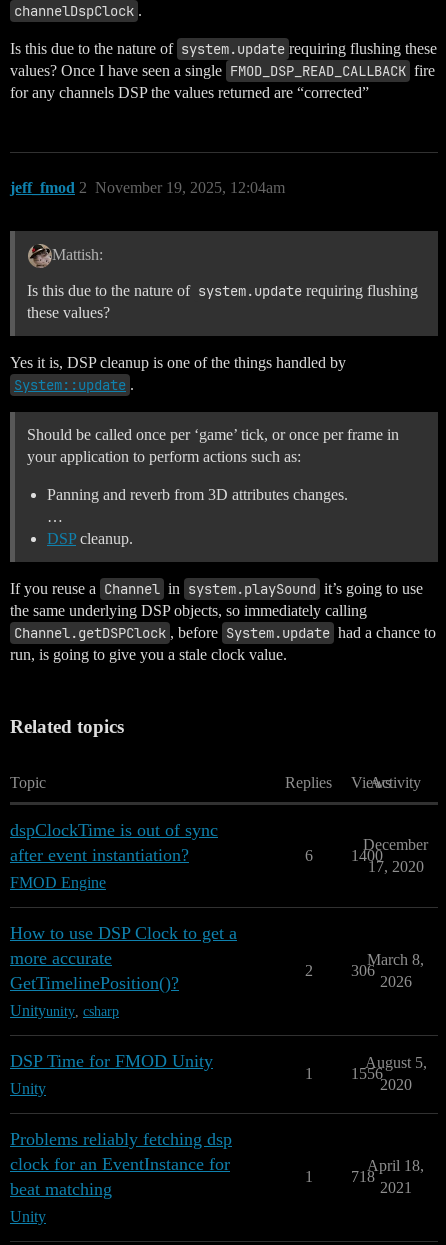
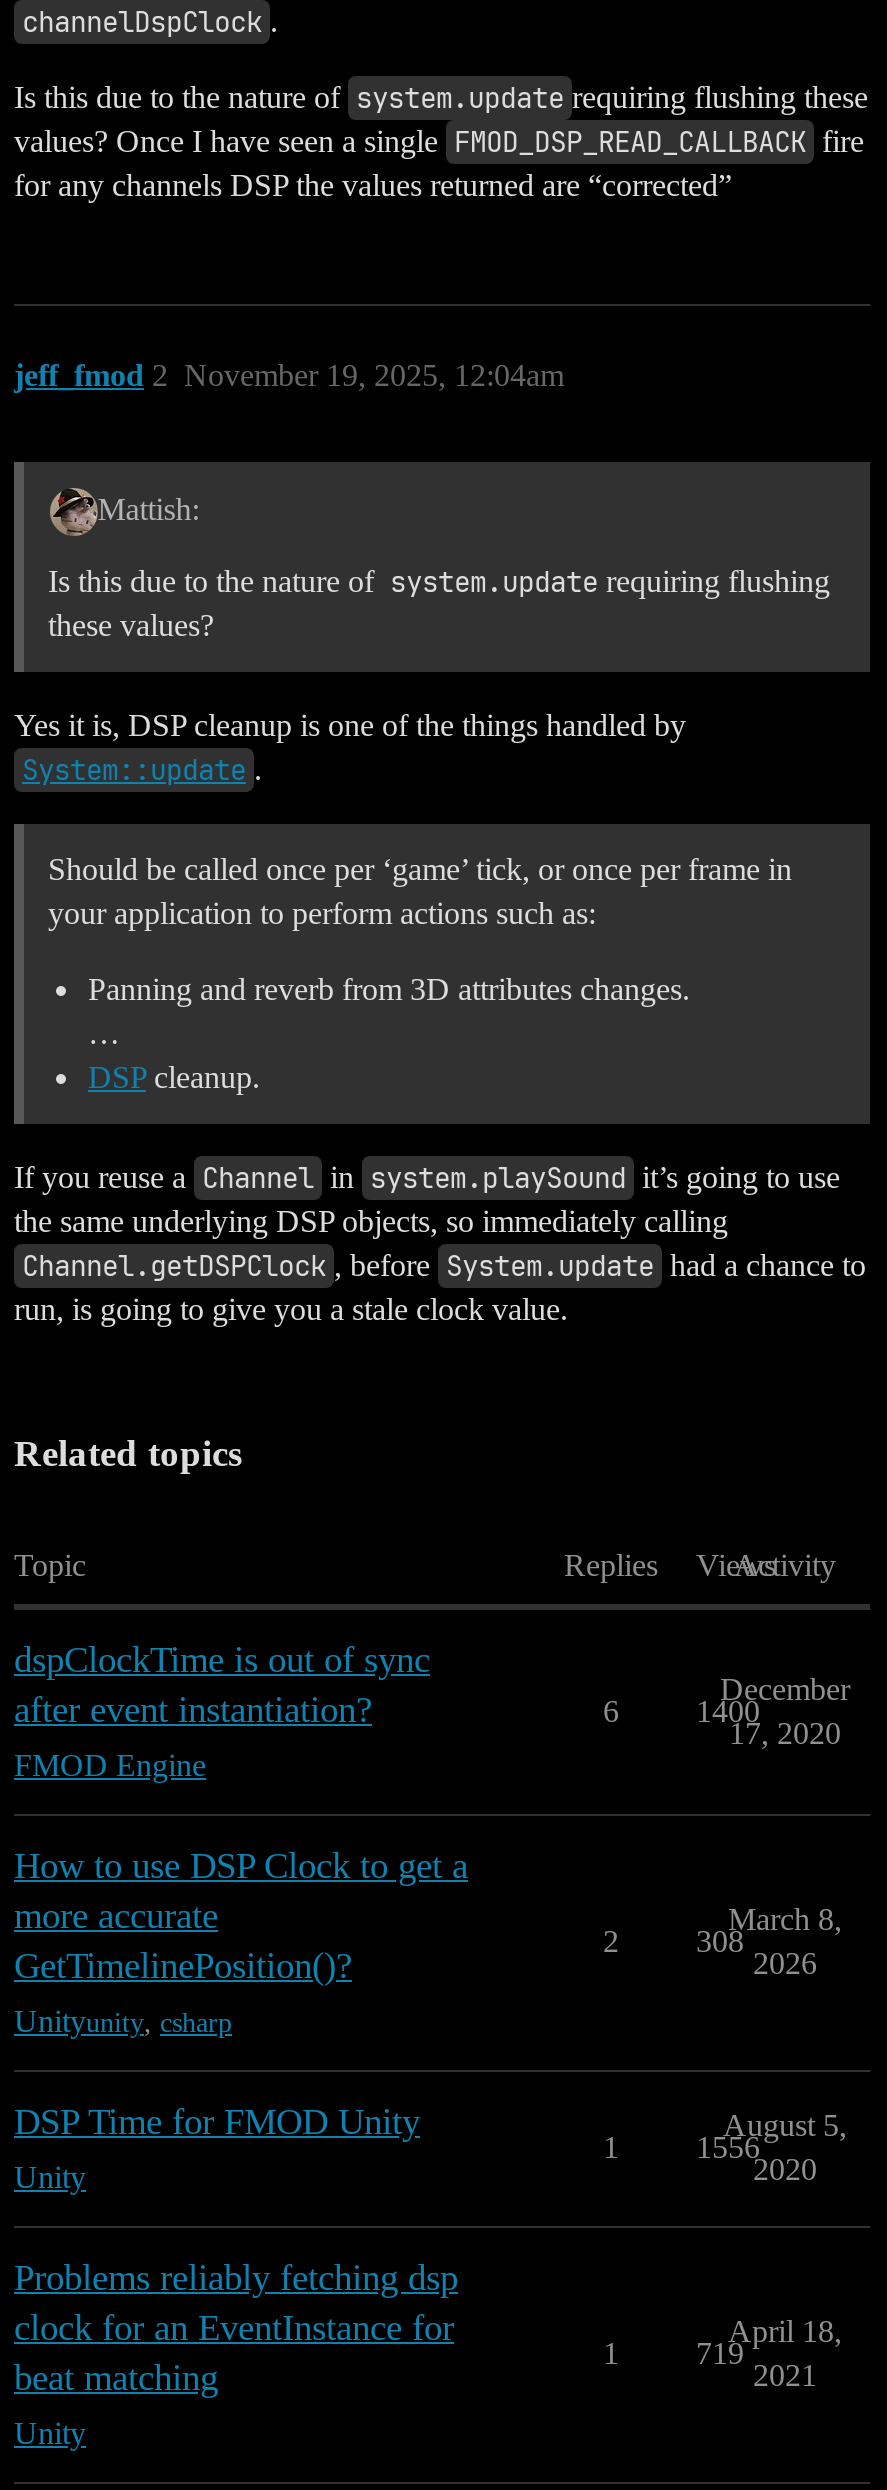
- 306
+ 308

- 718
+ 719
